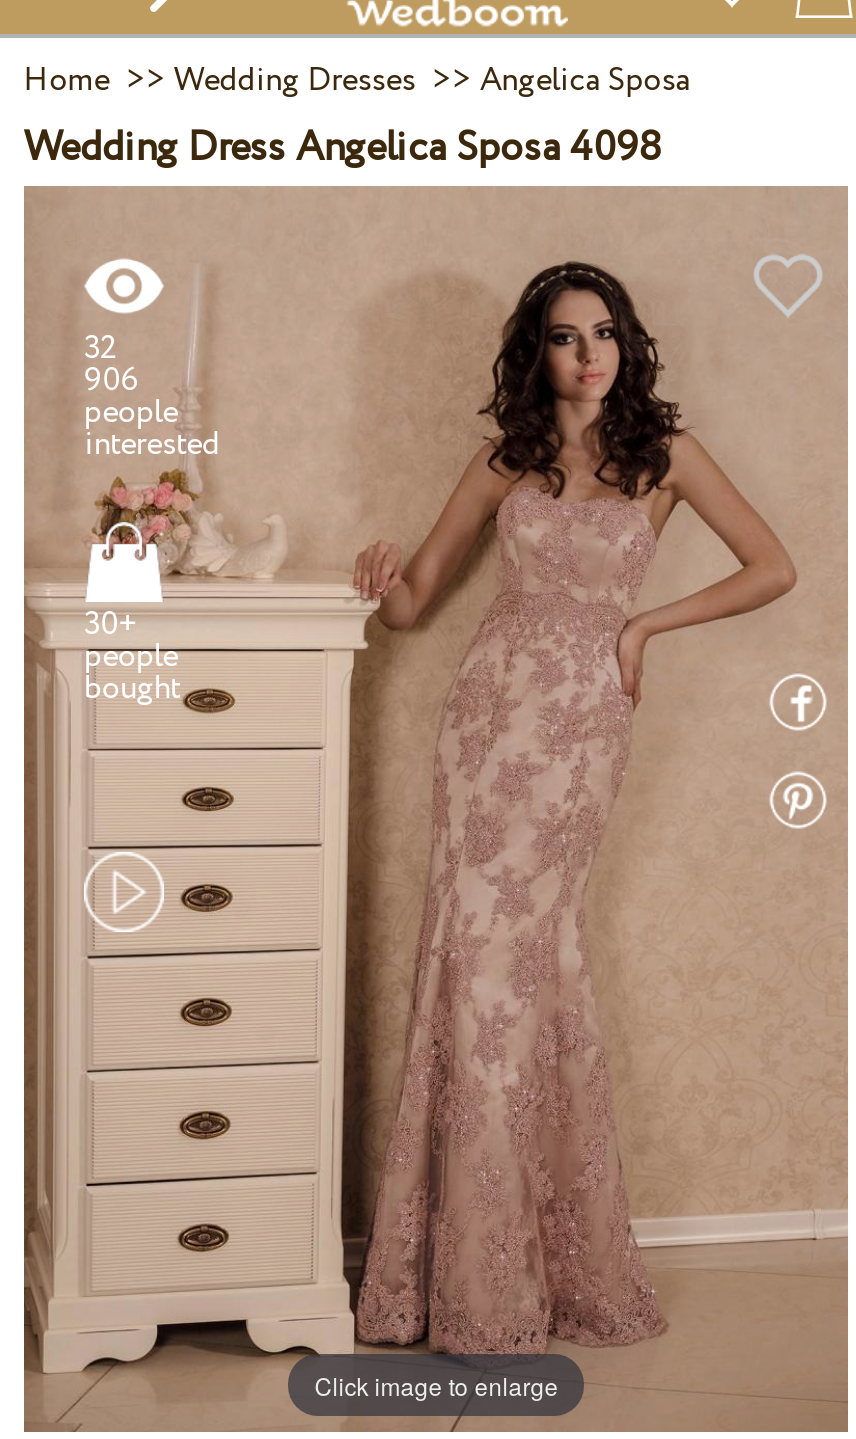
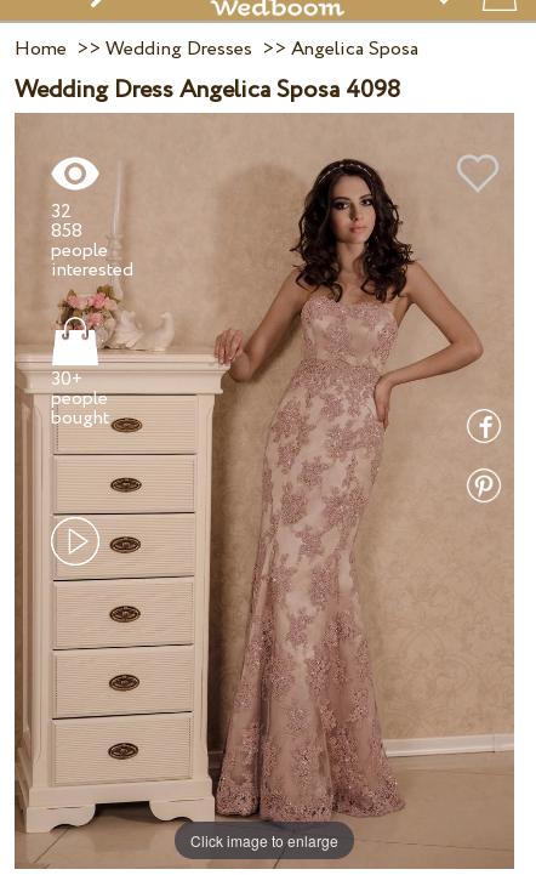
- 906
+ 858
